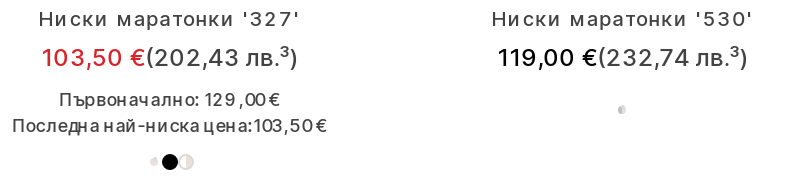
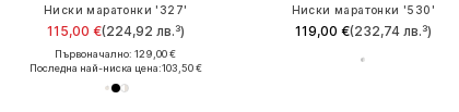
- 103,50 €(202,43 лв.³)
+ 115,00 €(224,92 лв.³)
